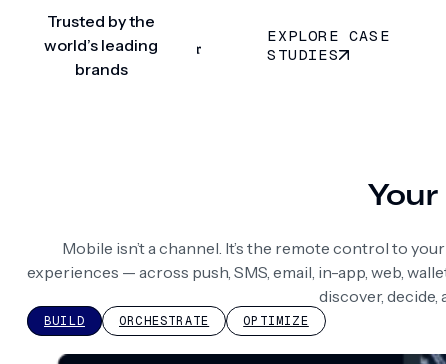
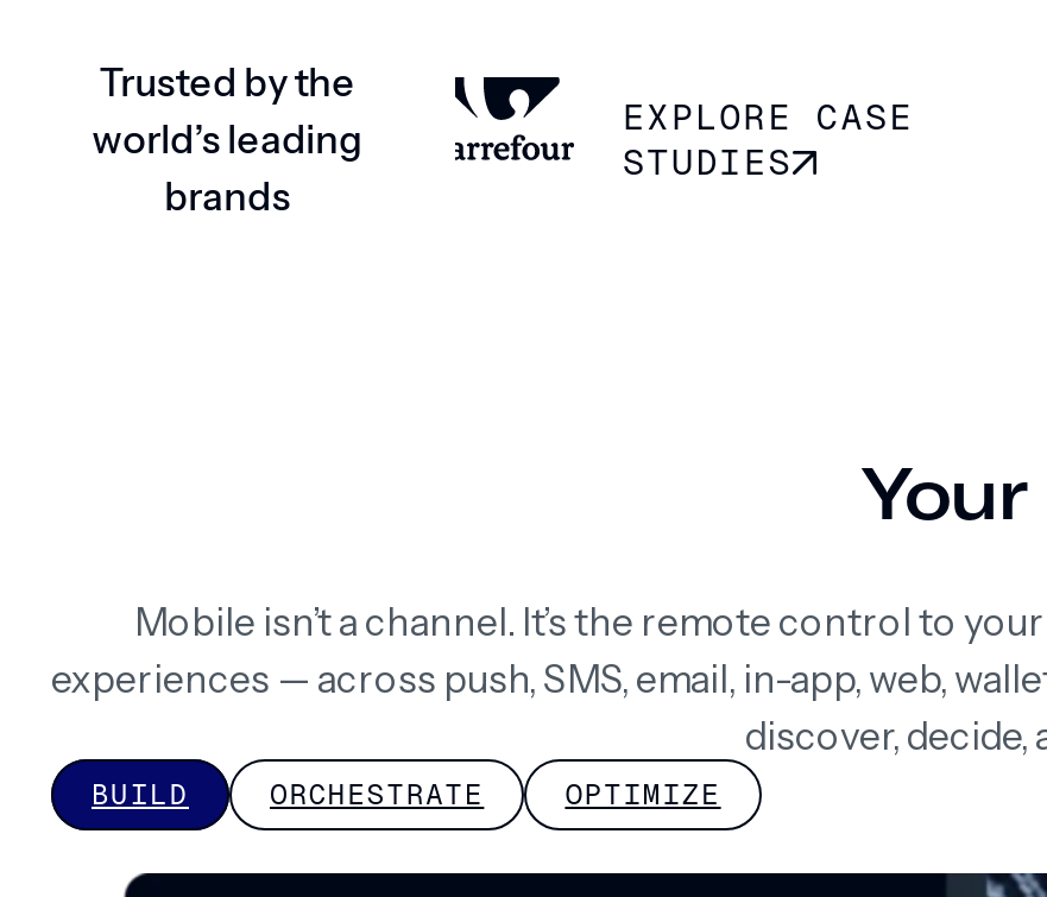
+ [image]
